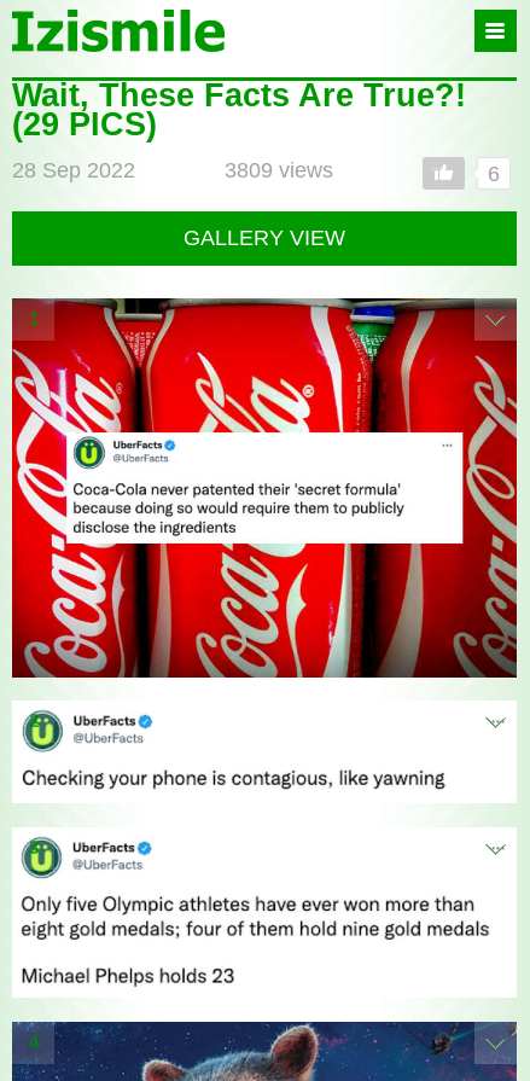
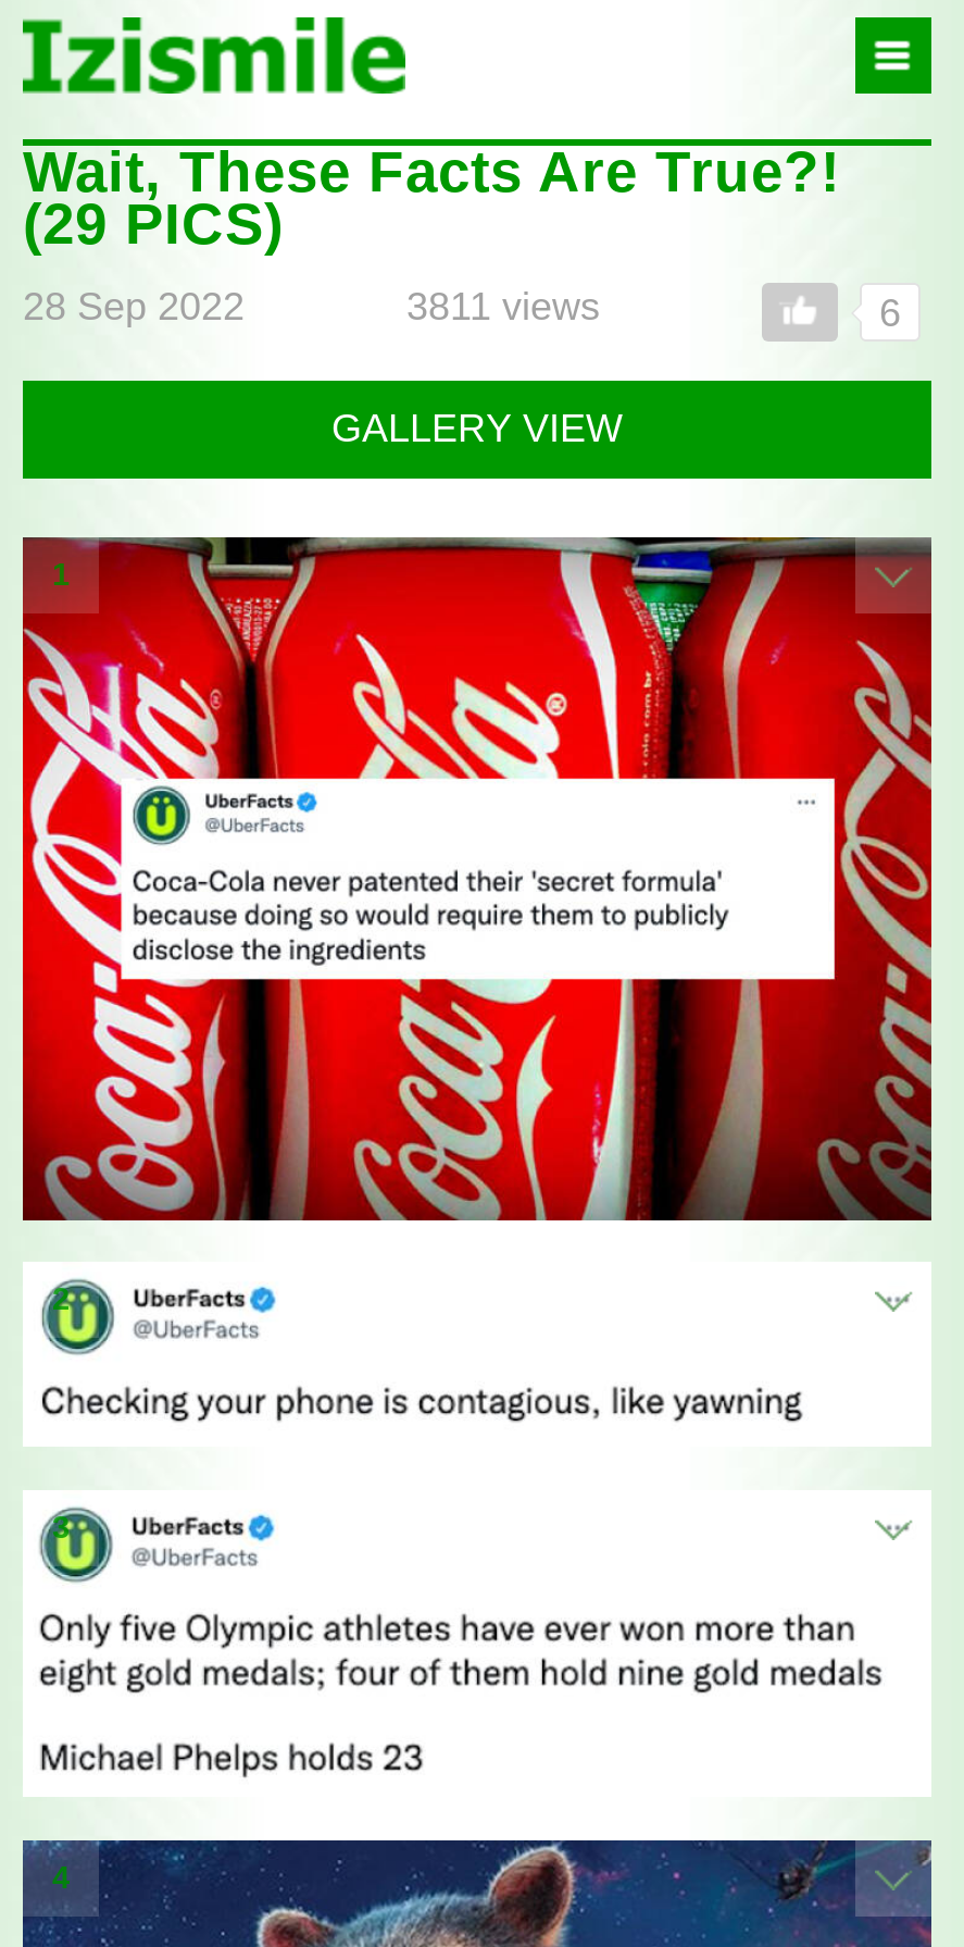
- 3809 views
+ 3811 views
